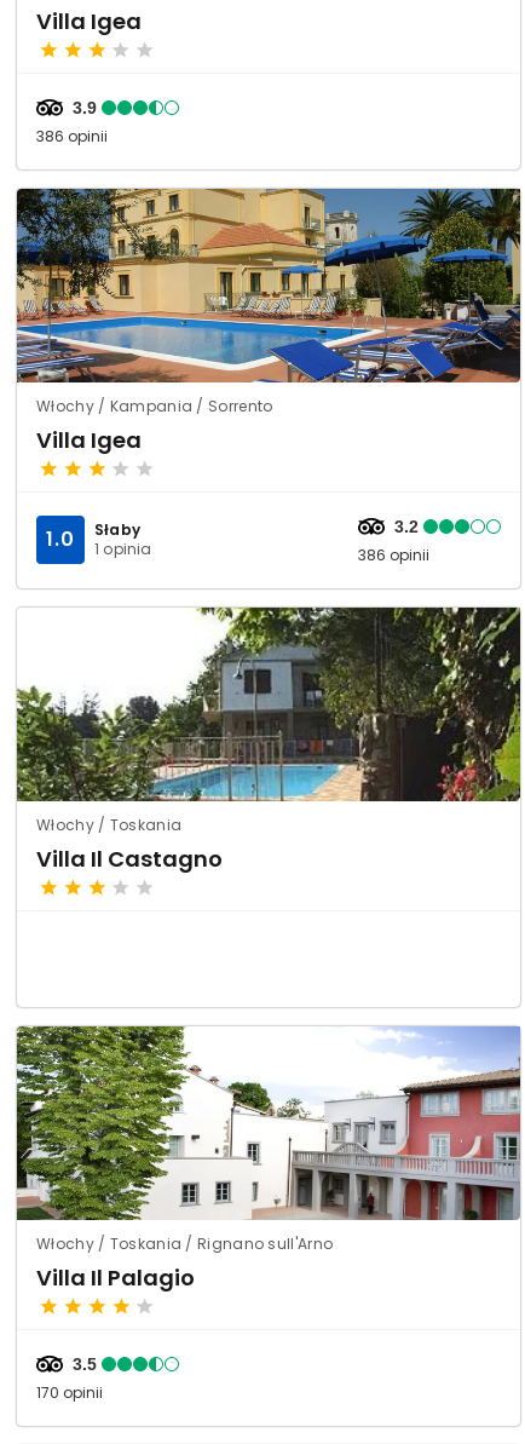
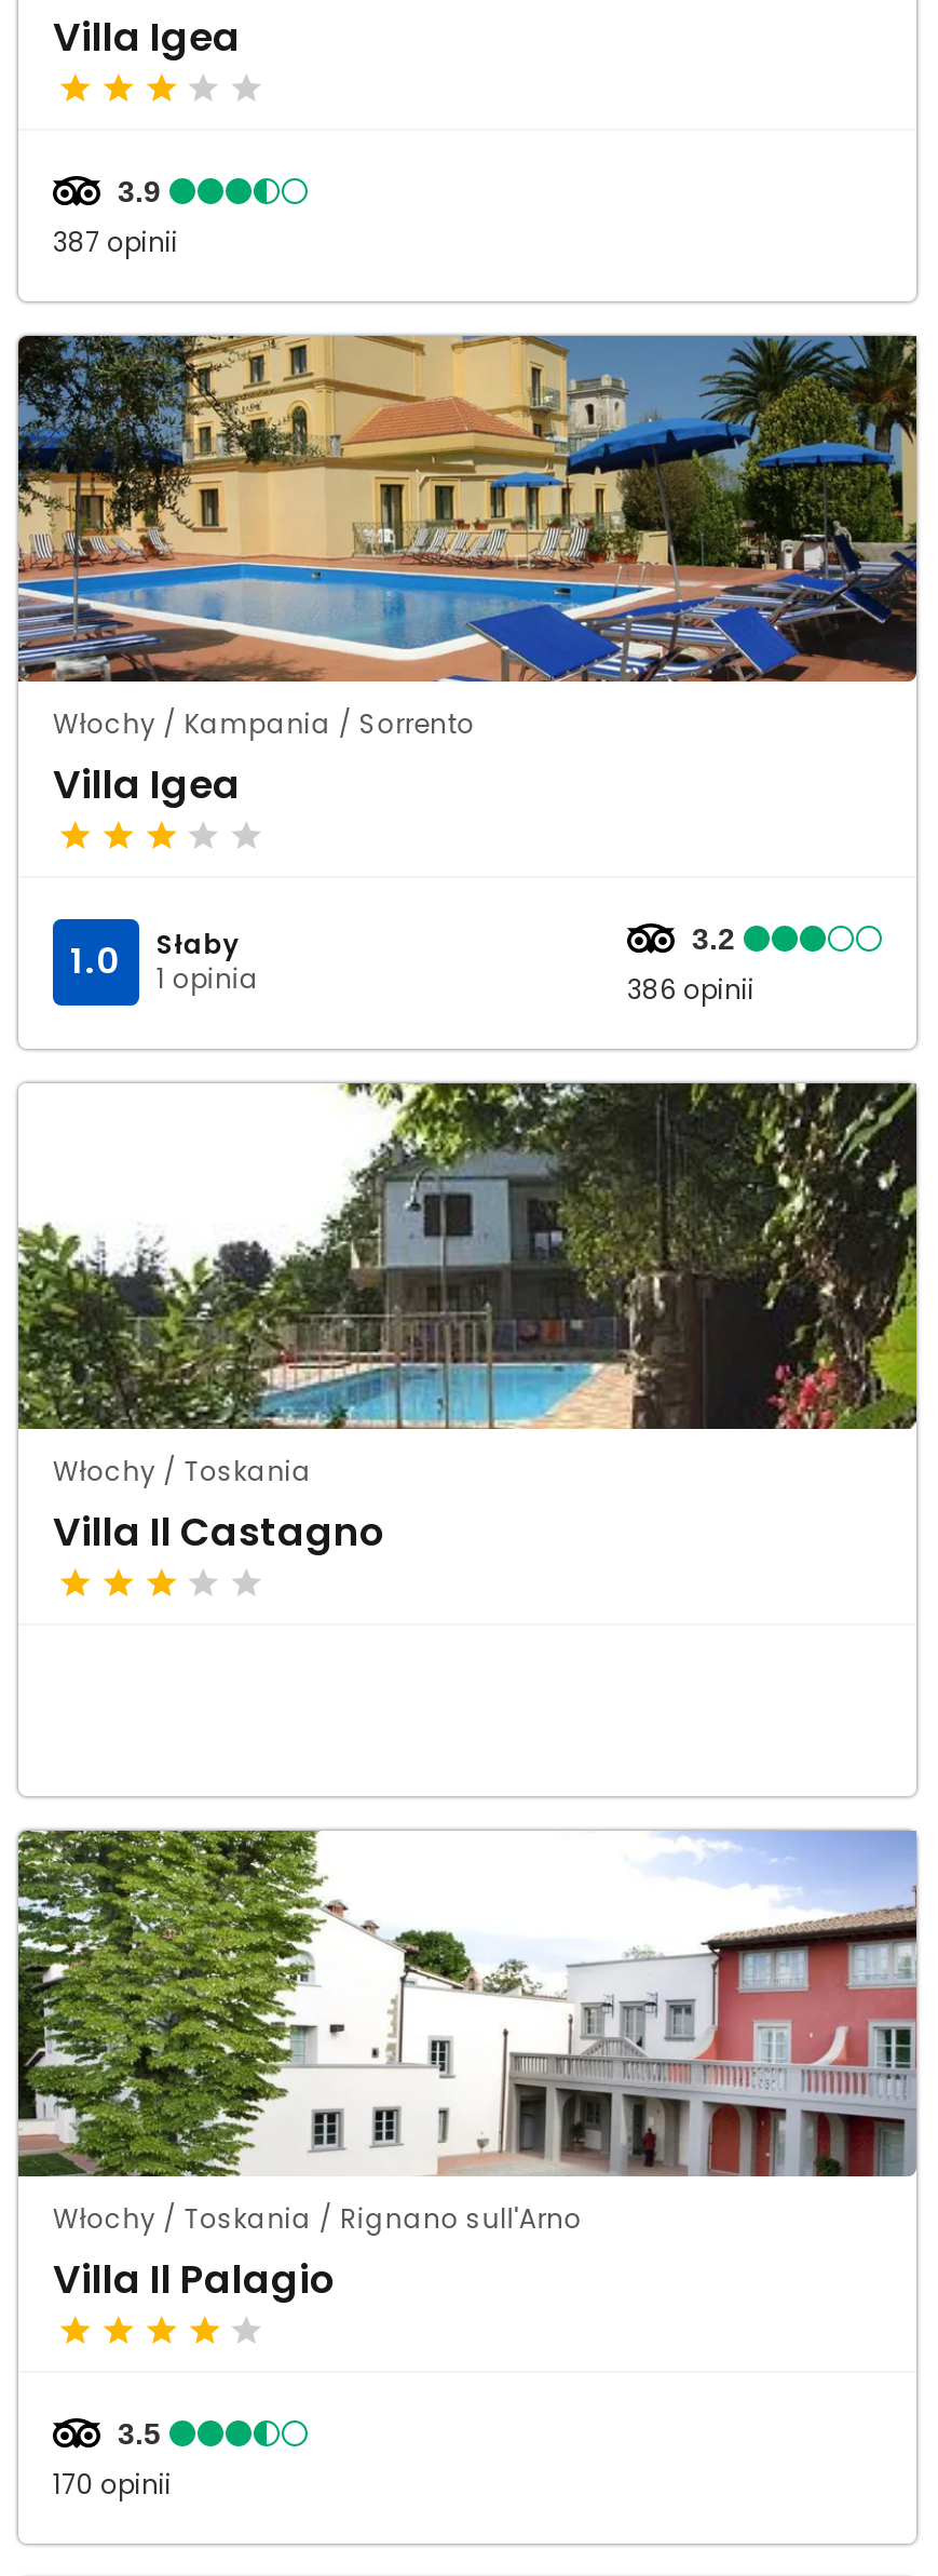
- 386 opinii
+ 387 opinii
